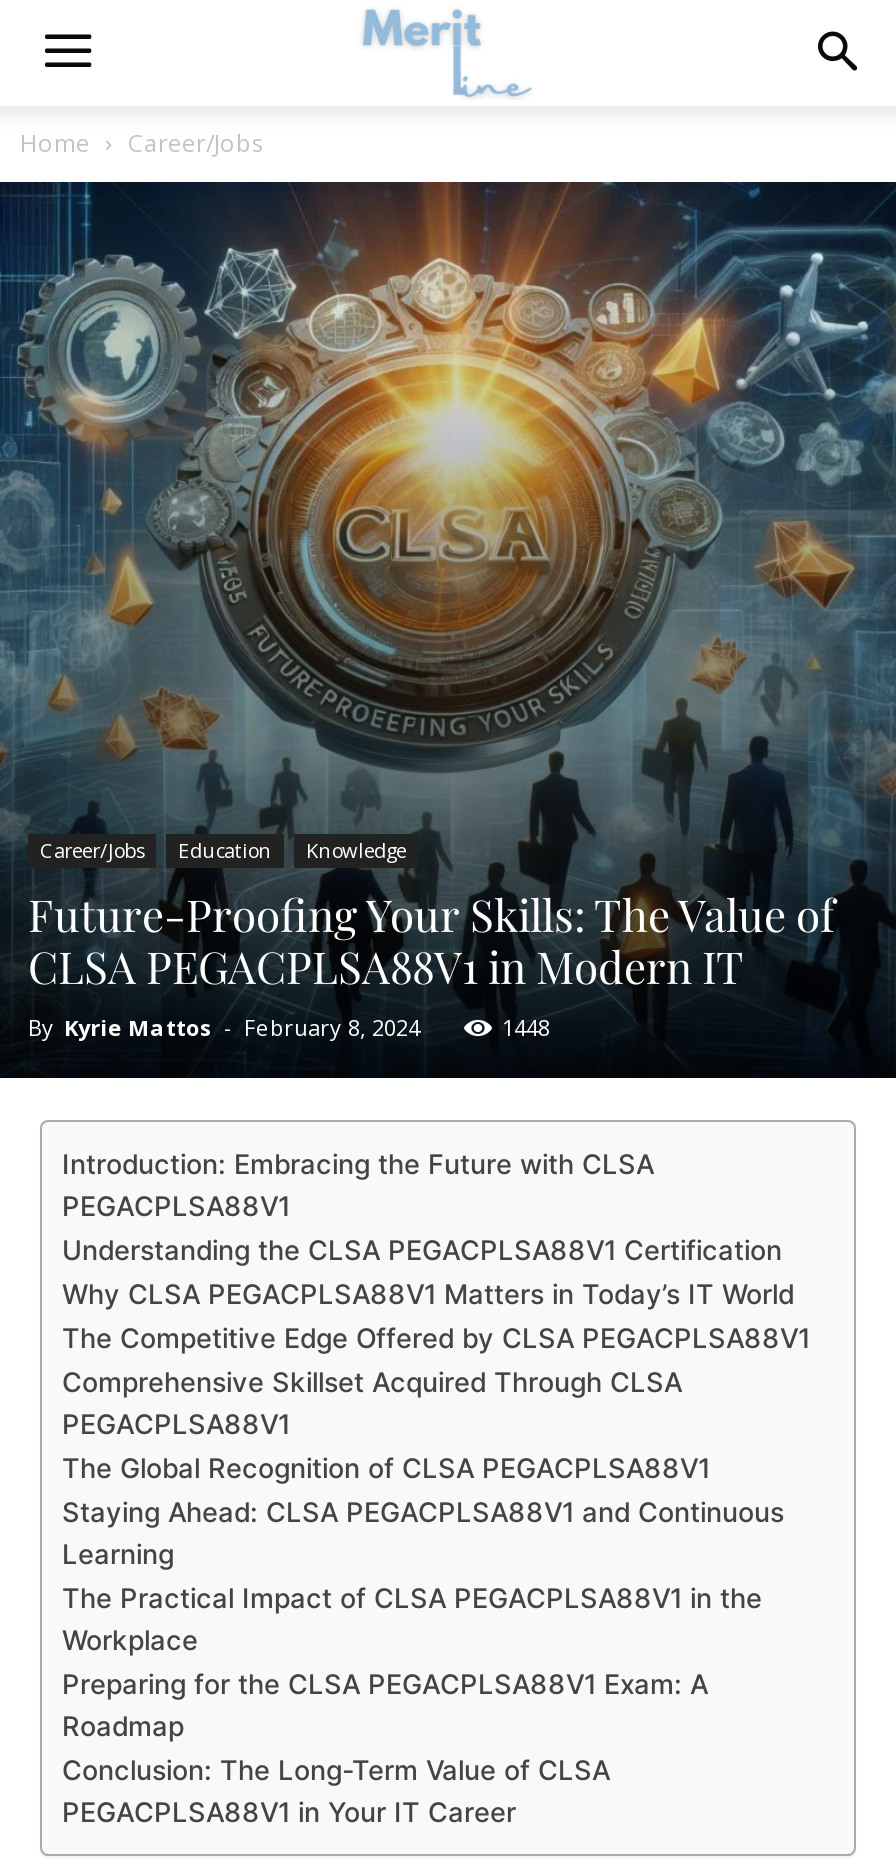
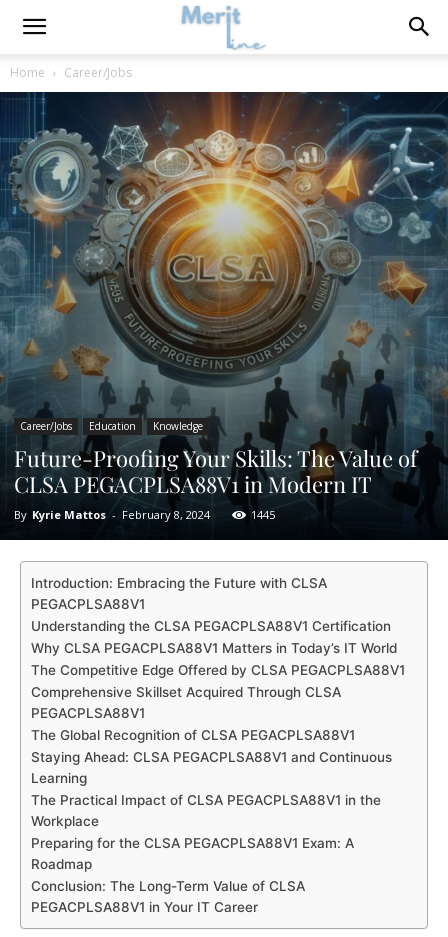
- 1448
+ 1445
